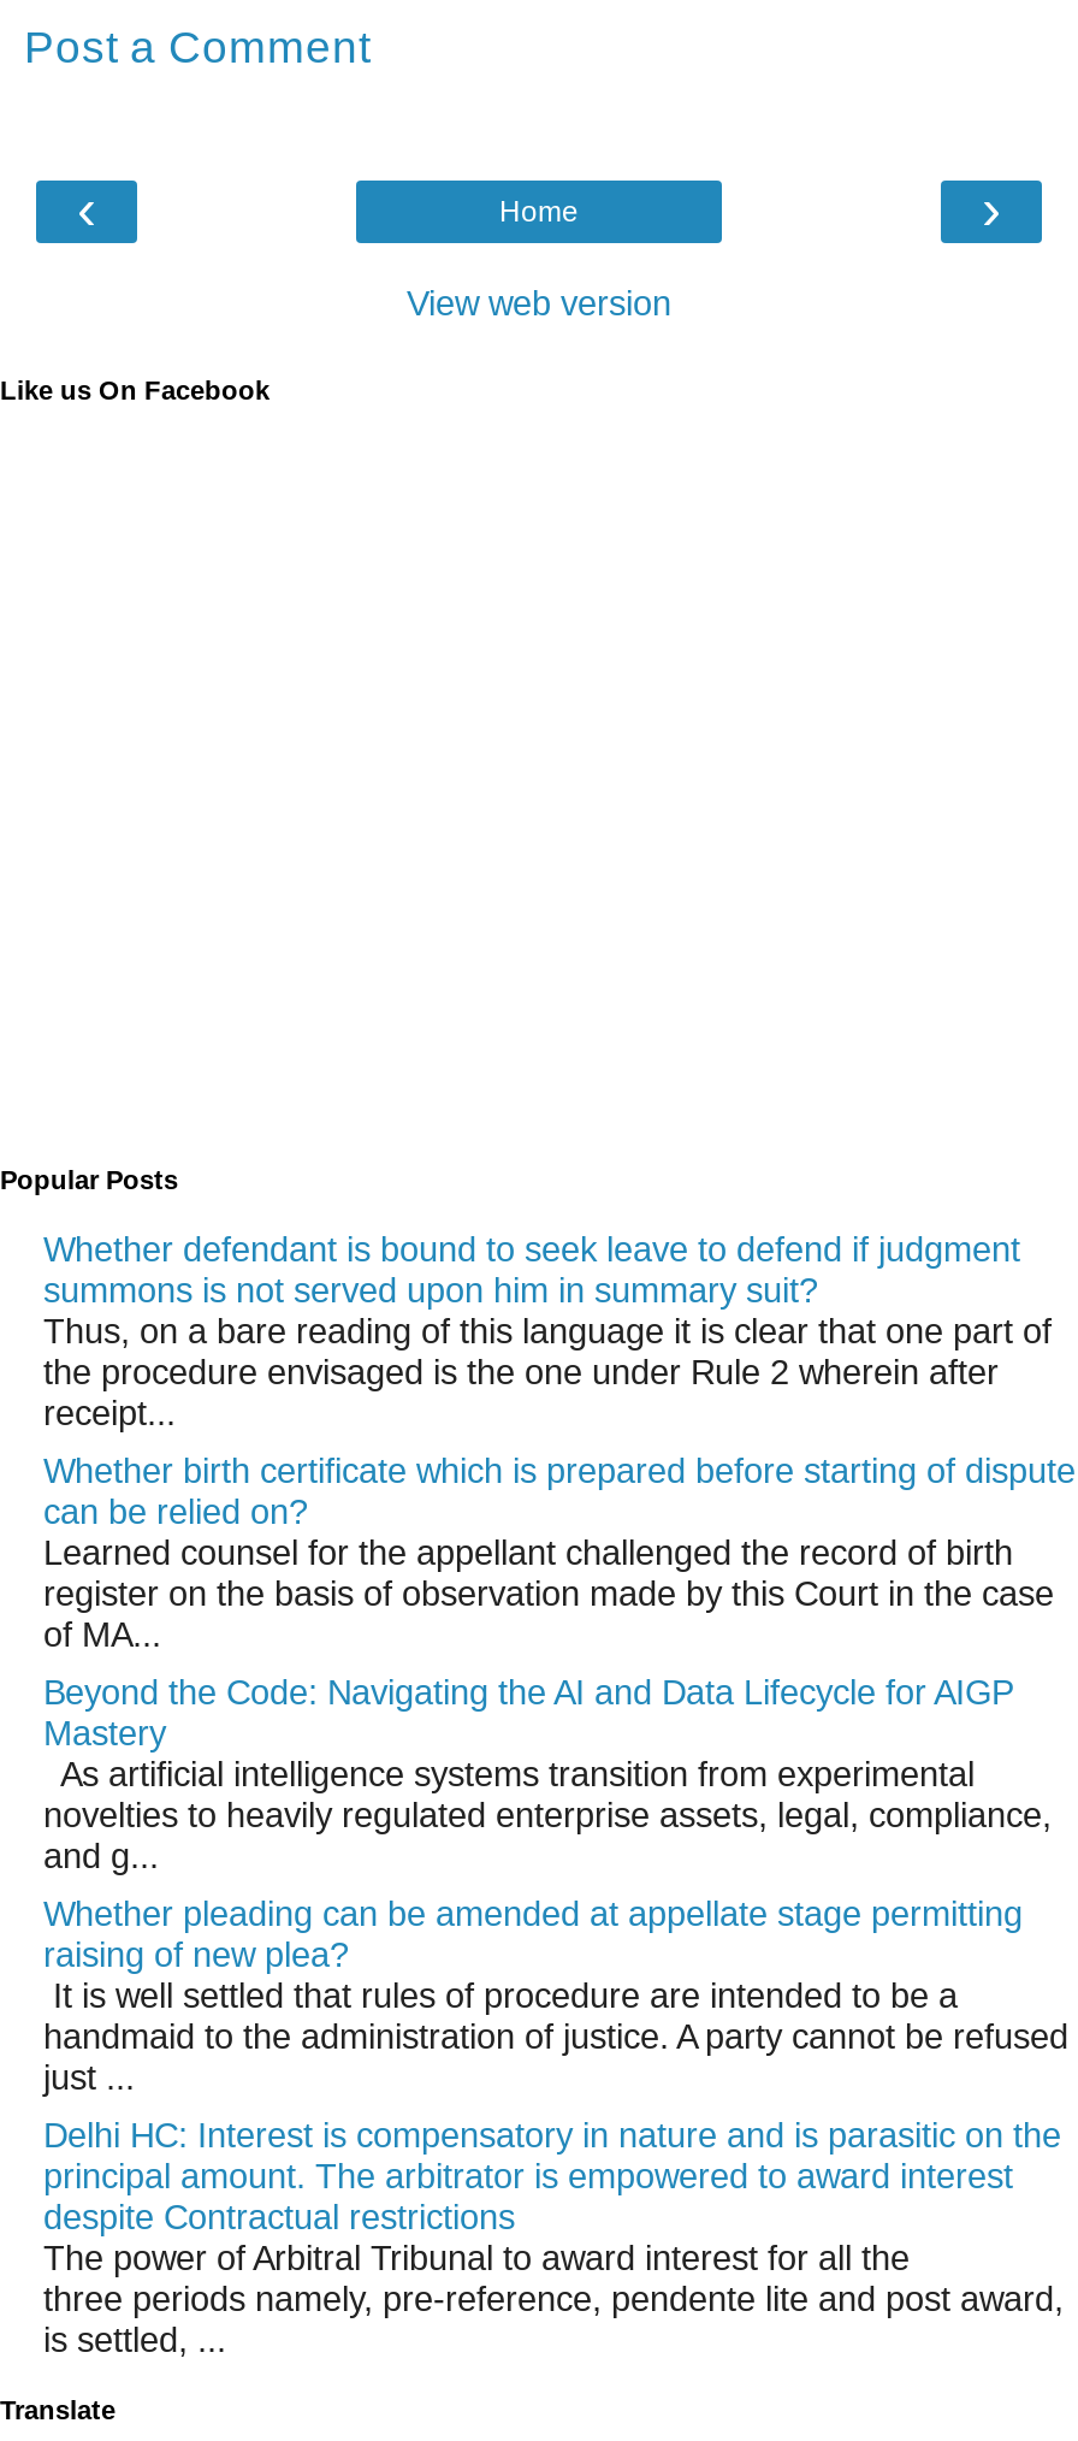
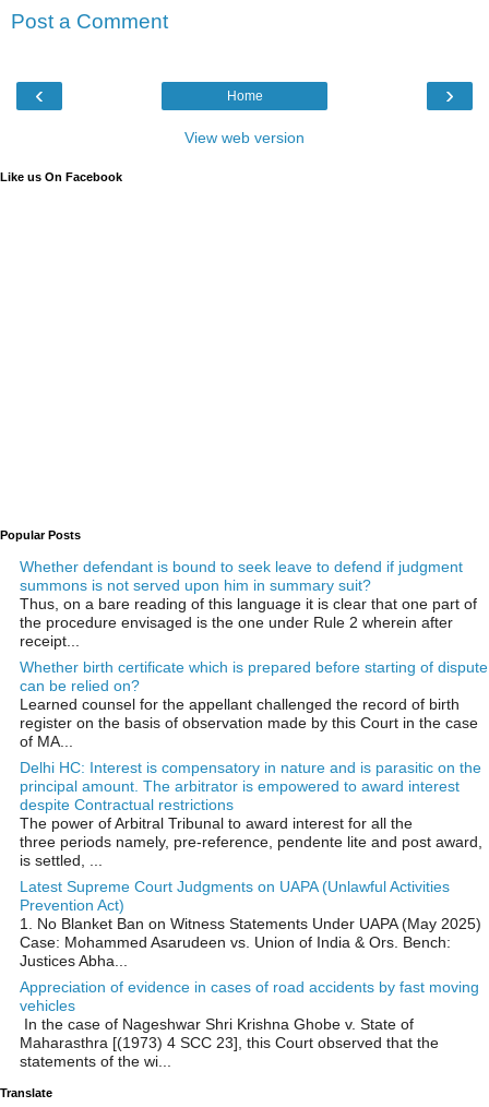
- Beyond the Code: Navigating the AI and Data Lifecycle for AIGP
- Mastery
- As artificial intelligence systems transition from experimental
- novelties to heavily regulated enterprise assets, legal, compliance,
- and g...
- Whether pleading can be amended at appellate stage permitting
- raising of new plea?
- It is well settled that rules of procedure are intended to be a
- handmaid to the administration of justice. A party cannot be refused
- just ...

moved up: Delhi HC: Interest is compensatory in nature and is parasitic on the | principal amount. The arbitrator is empowered to award interest | despite Contractual restrictions | The power of Arbitral Tribunal to award interest for all the | three periods namely, pre-reference, pendente lite and post award, | is settled, ...

+ Latest Supreme Court Judgments on UAPA (Unlawful Activities
+ Prevention Act)
+ 1. No Blanket Ban on Witness Statements Under UAPA (May 2025)
+ Case: Mohammed Asarudeen vs. Union of India & Ors. Bench:
+ Justices Abha...
+ Appreciation of evidence in cases of road accidents by fast moving
+ vehicles
+ In the case of Nageshwar Shri Krishna Ghobe v. State of
+ Maharasthra [(1973) 4 SCC 23], this Court observed that the
+ statements of the wi...
